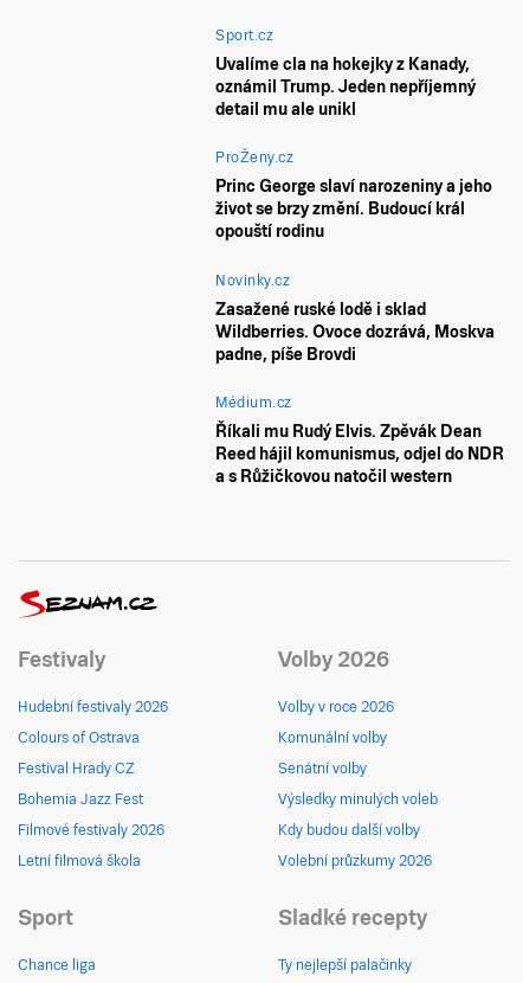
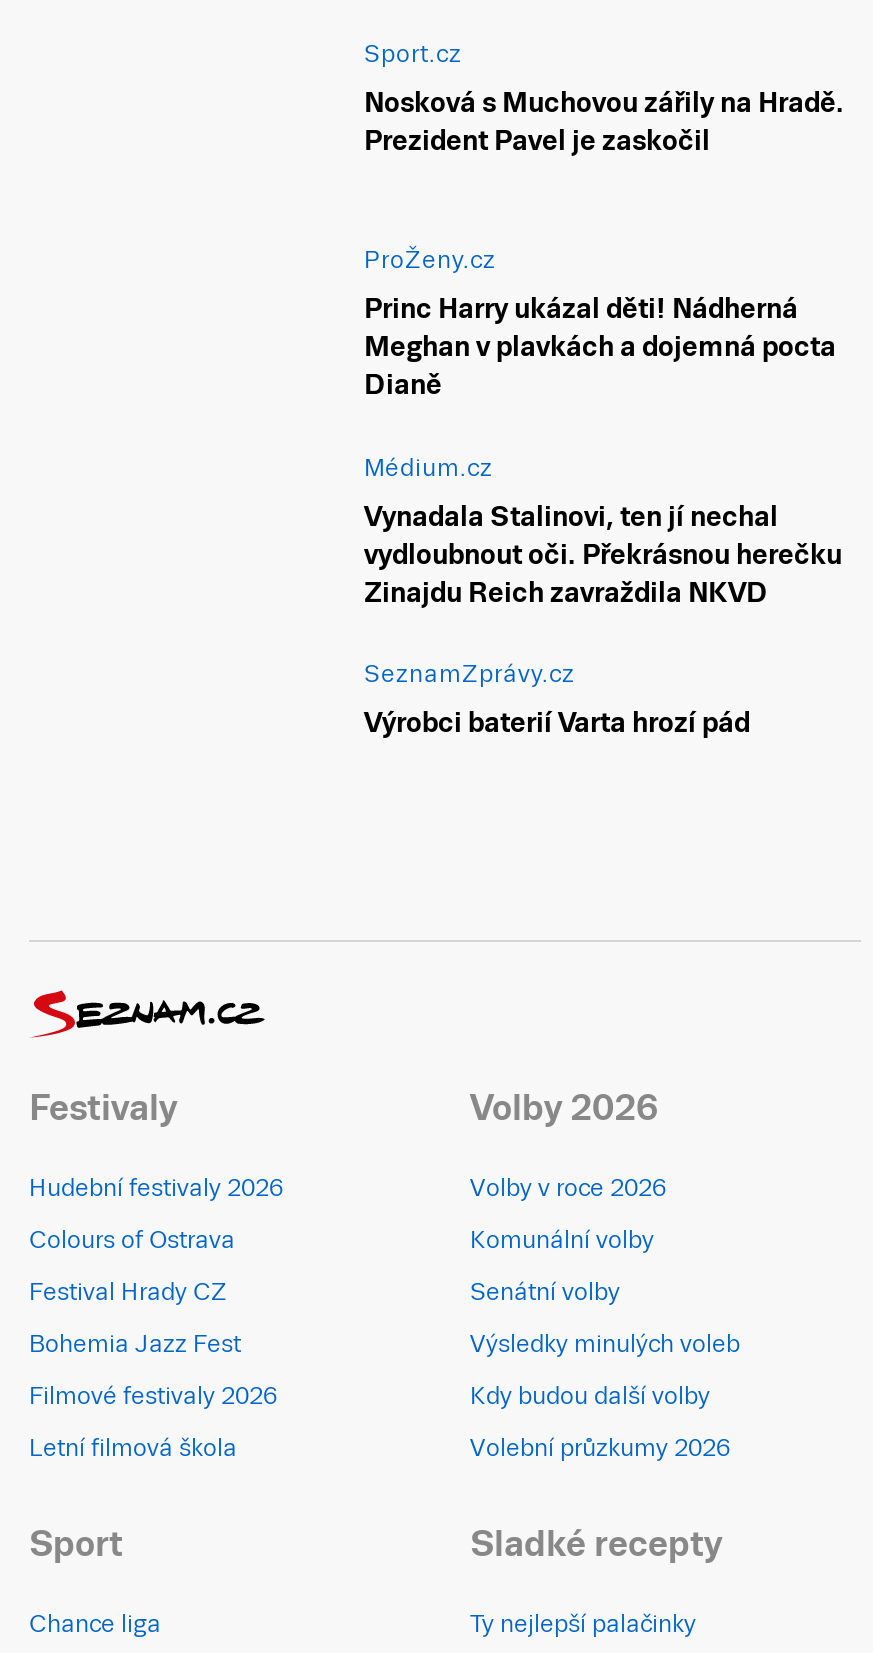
- Uvalíme cla na hokejky z Kanady,
- oznámil Trump. Jeden nepříjemný
- detail mu ale unikl
+ Nosková s Muchovou zářily na Hradě.
+ Prezident Pavel je zaskočil

- Princ George slaví narozeniny a jeho
- život se brzy změní. Budoucí král
- opouští rodinu
- Novinky.cz
- Zasažené ruské lodě i sklad
- Wildberries. Ovoce dozrává, Moskva
- padne, píše Brovdi
+ Princ Harry ukázal děti! Nádherná
+ Meghan v plavkách a dojemná pocta
+ Dianě

moved up: Médium.cz

- Říkali mu Rudý Elvis. Zpěvák Dean
- Reed hájil komunismus, odjel do NDR
- a s Růžičkovou natočil western
+ Vynadala Stalinovi, ten jí nechal
+ vydloubnout oči. Překrásnou herečku
+ Zinajdu Reich zavraždila NKVD
+ SeznamZprávy.cz
+ Výrobci baterií Varta hrozí pád
